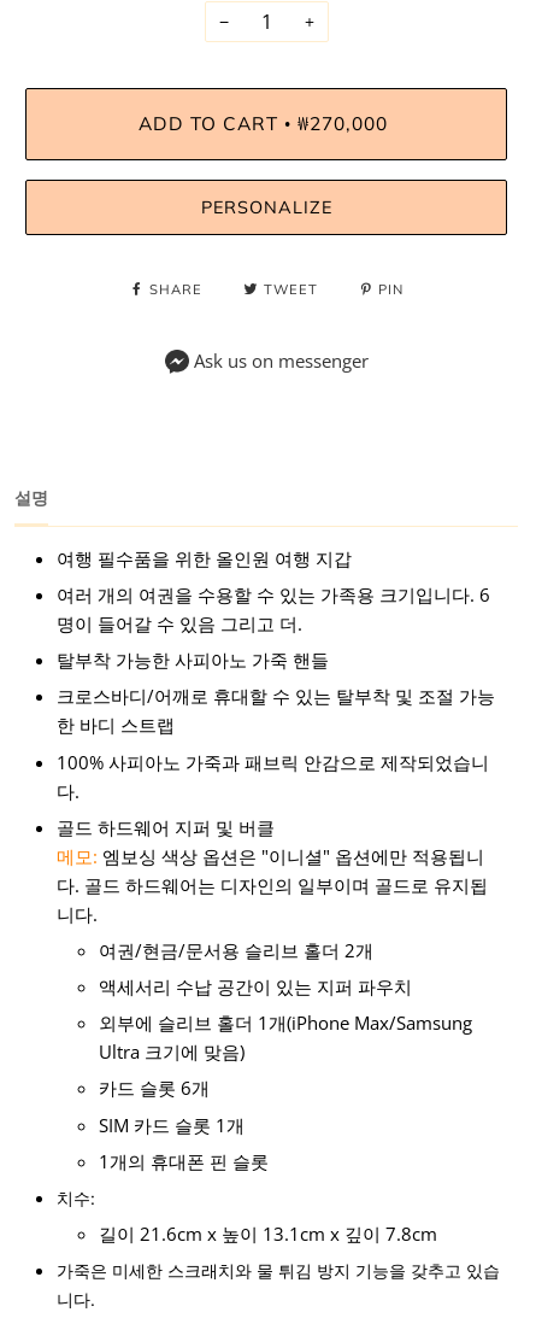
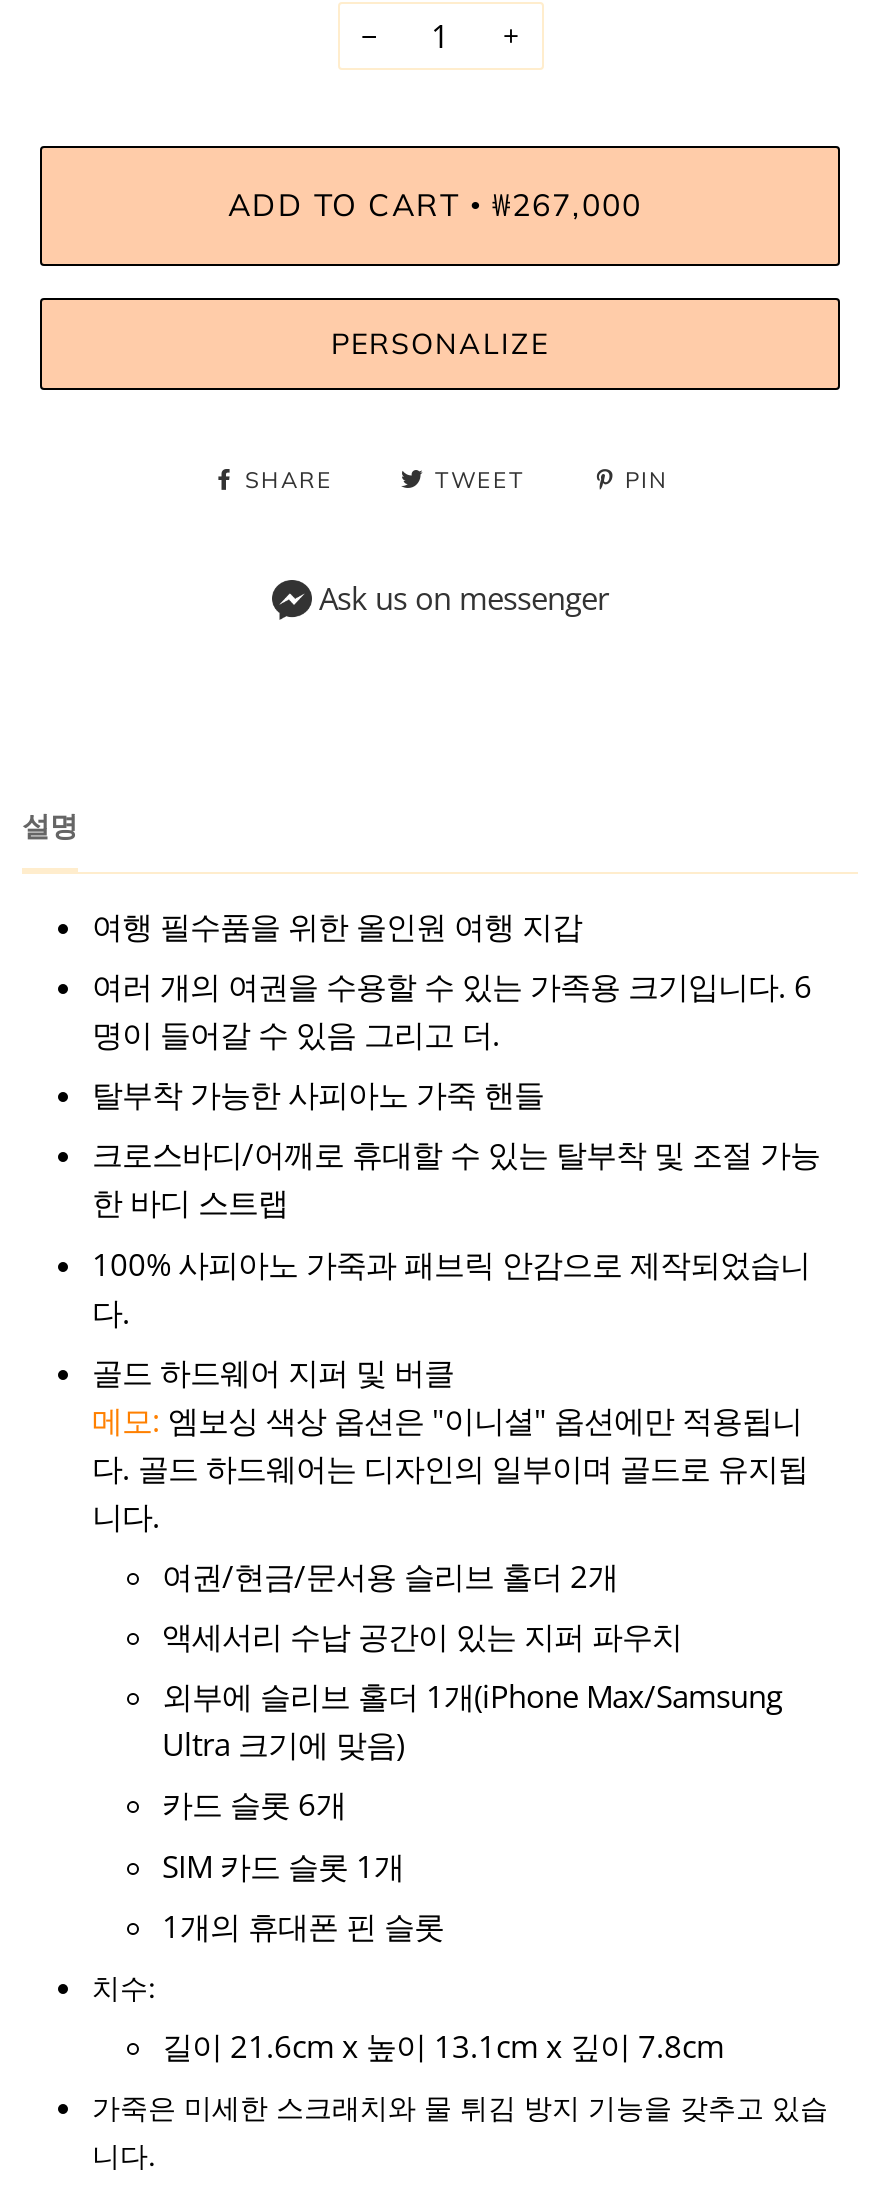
- ADD TO CART • ₩270,000
+ ADD TO CART • ₩267,000
